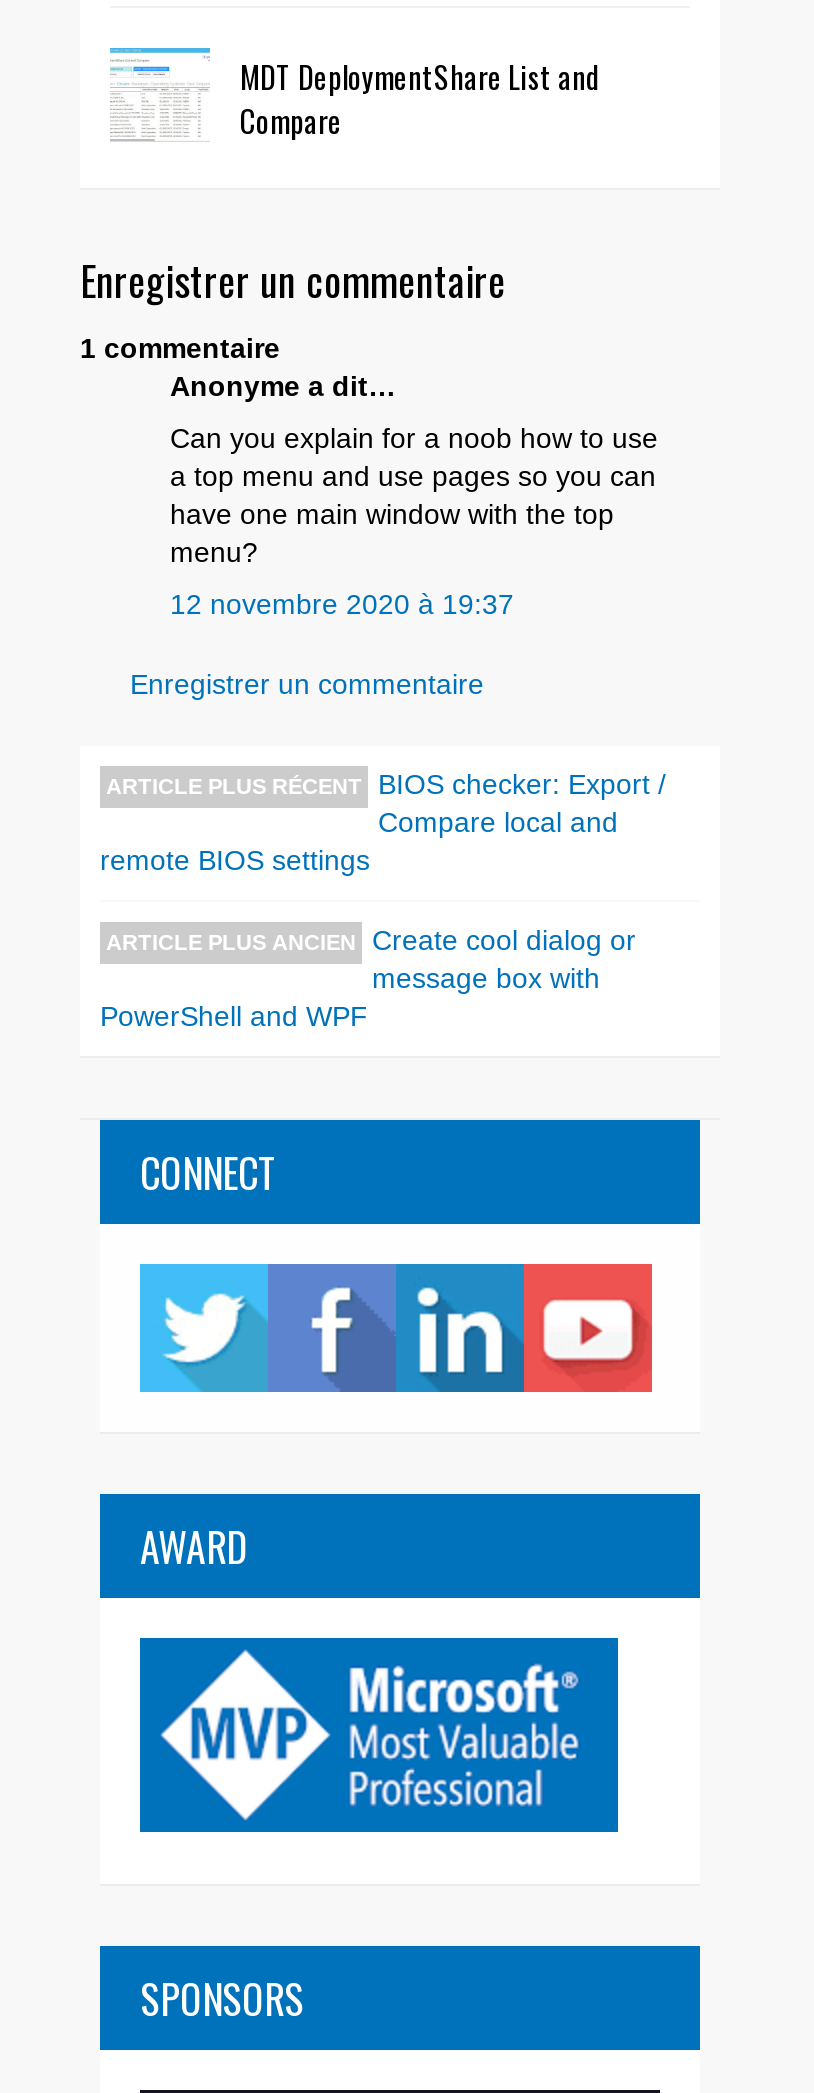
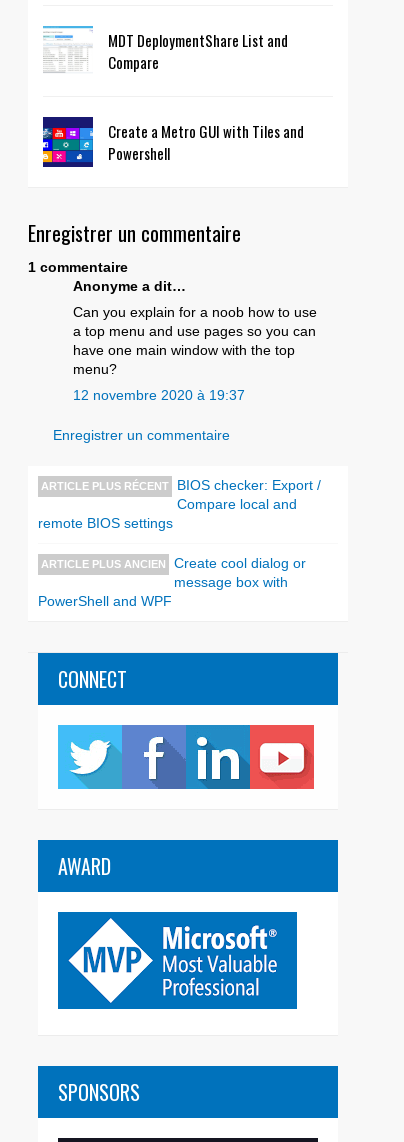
+ [image]
+ Create a Metro GUI with Tiles and
+ Powershell
